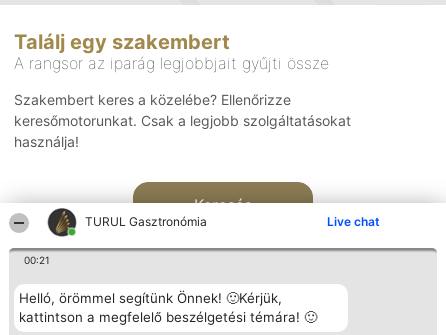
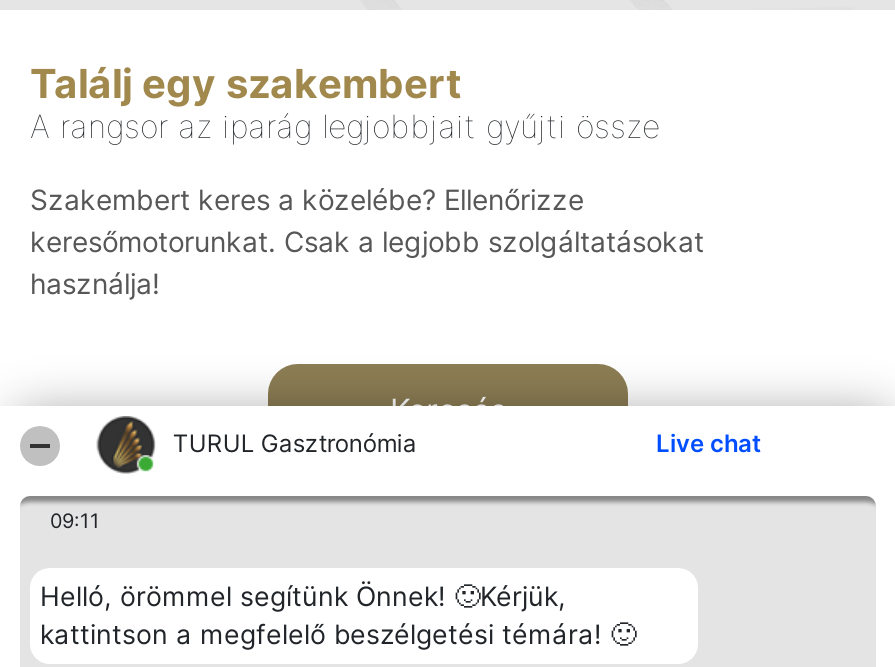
- 00:21
+ 09:11
